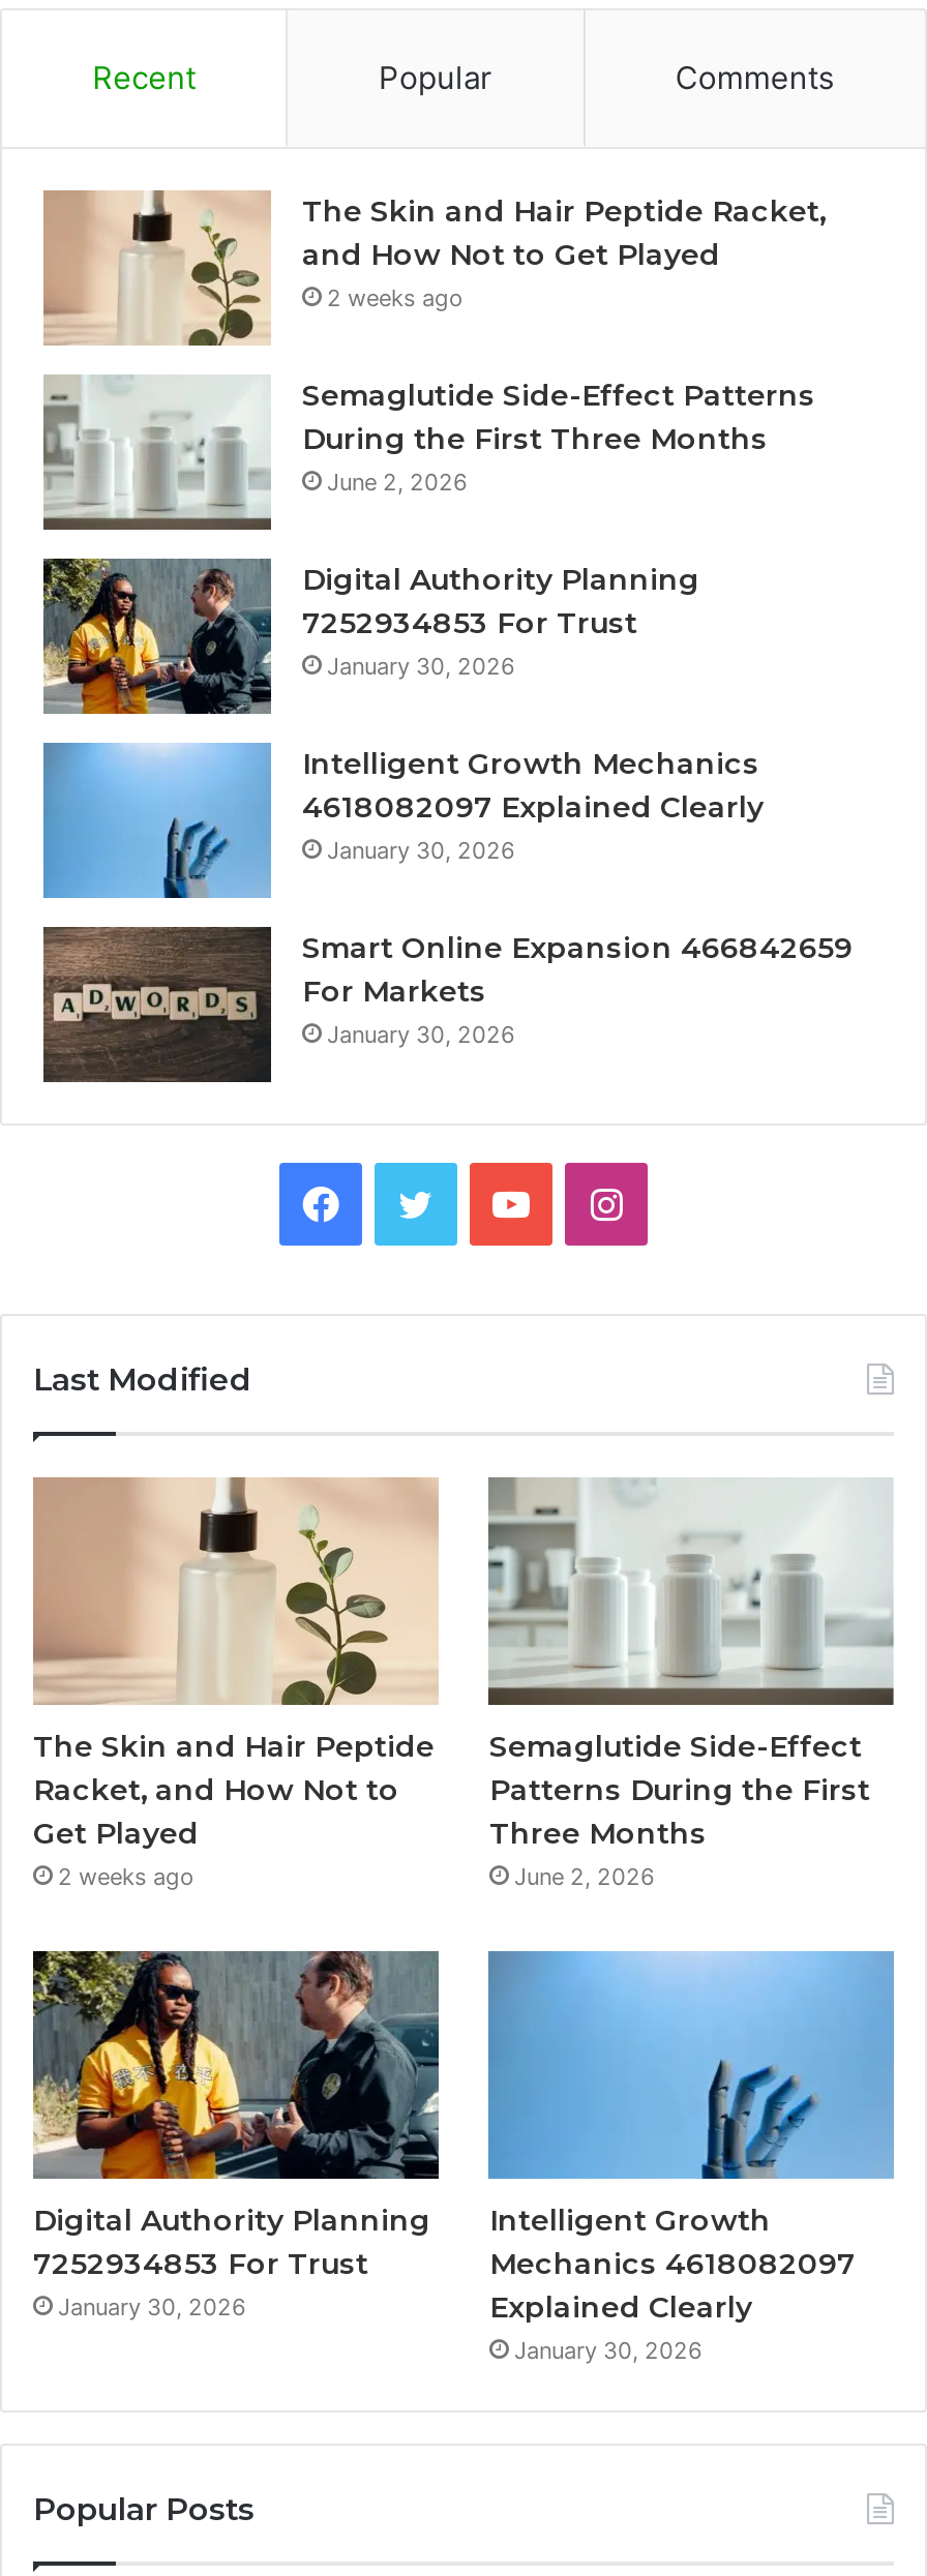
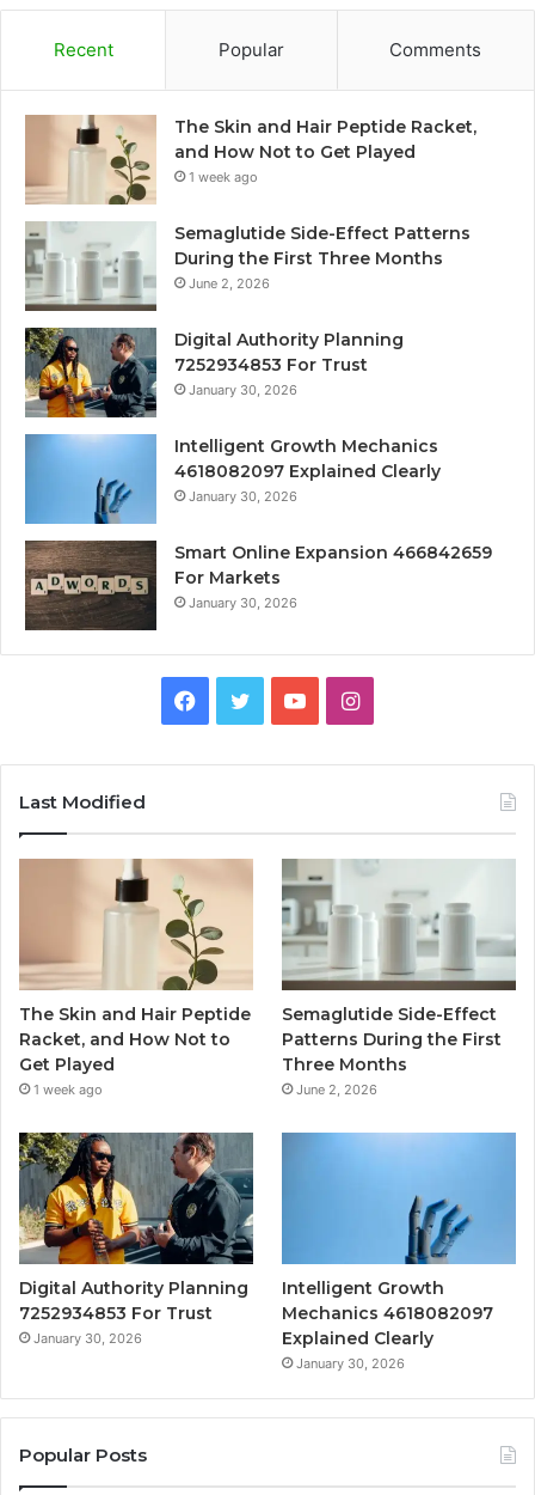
- 2 weeks ago
+ 1 week ago

- 2 weeks ago
+ 1 week ago
